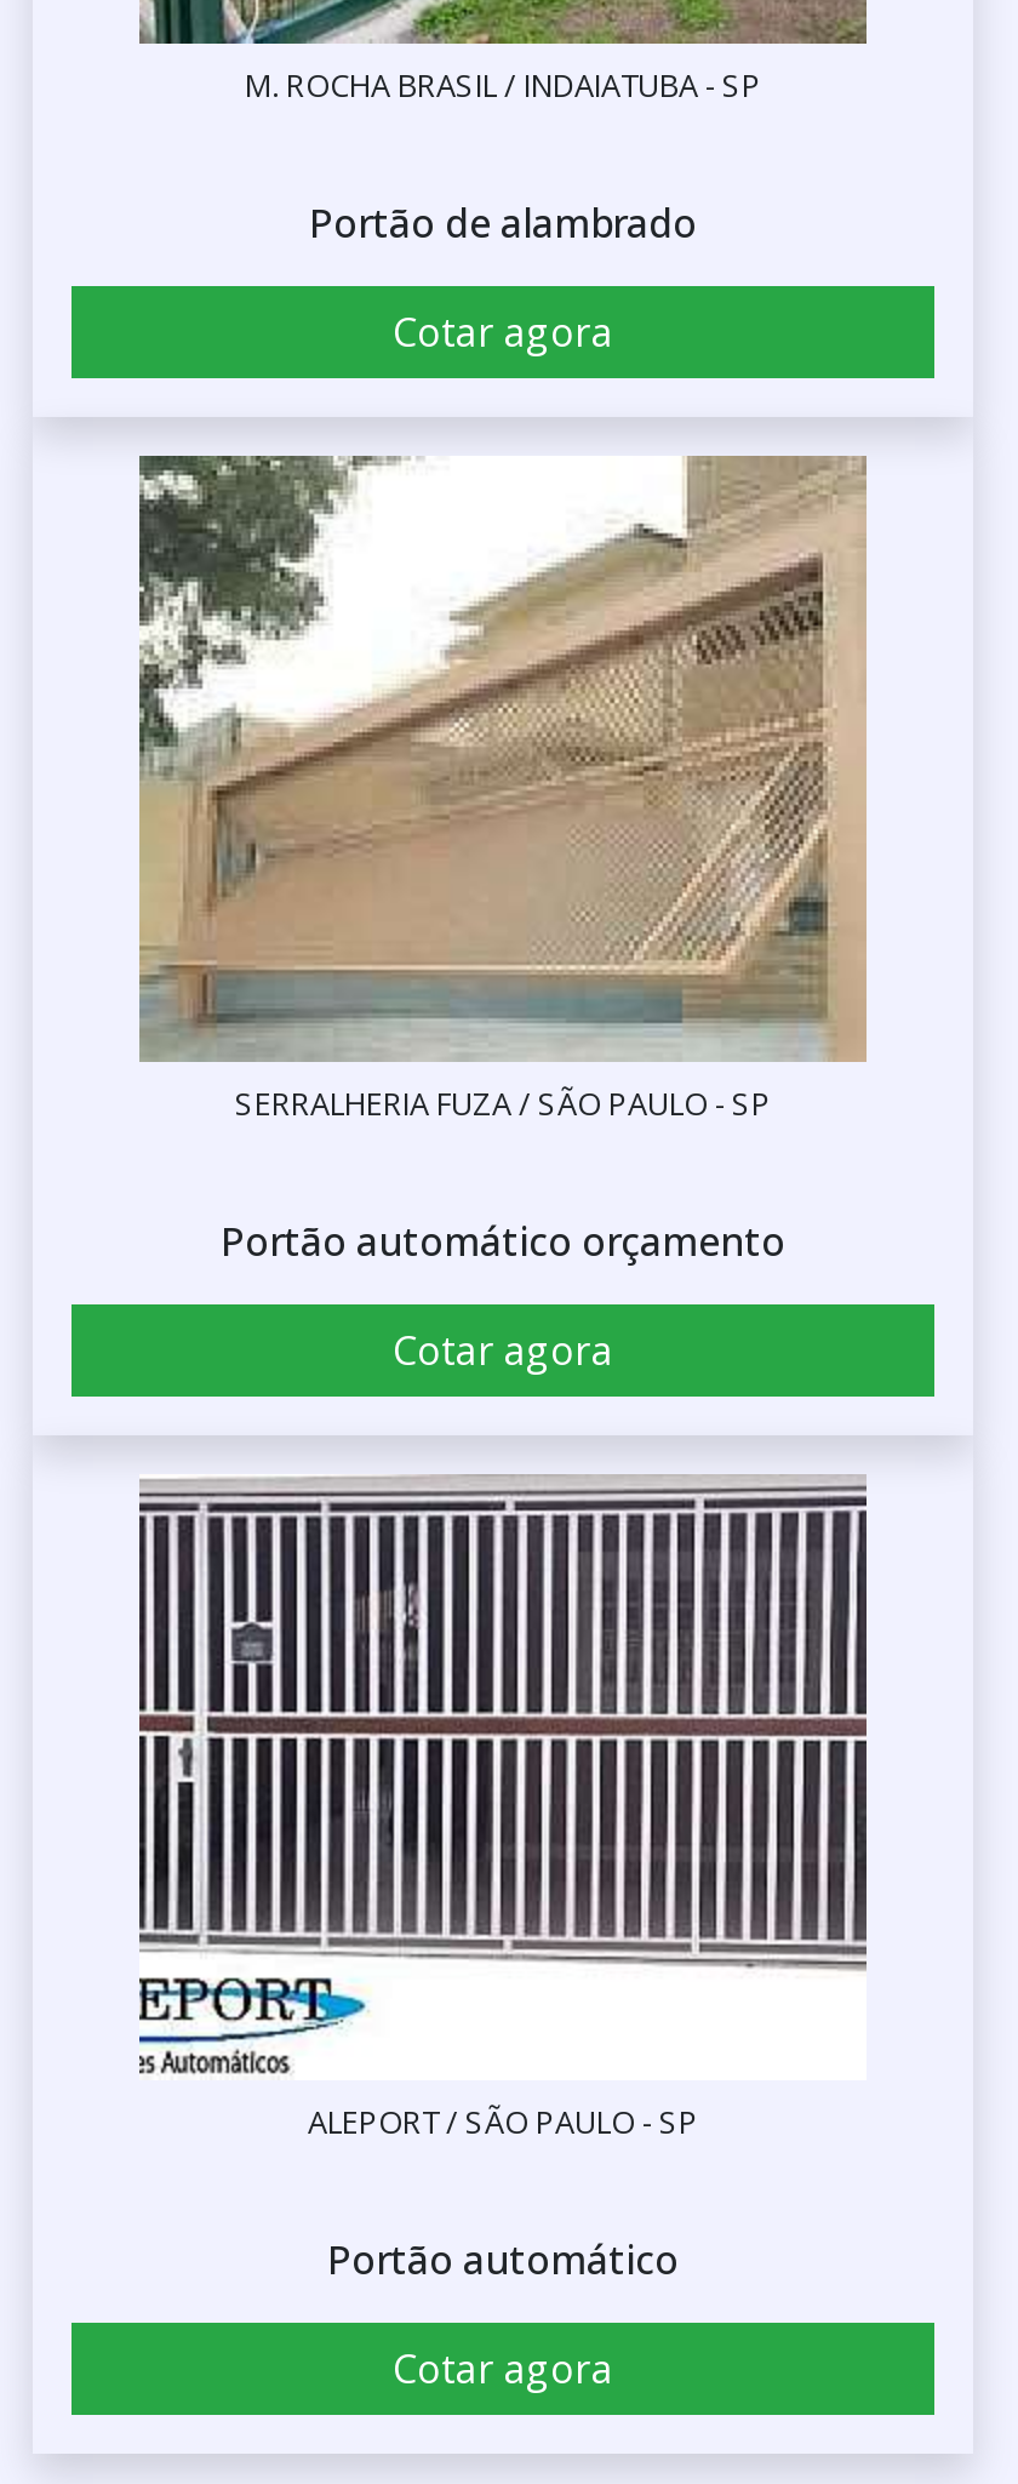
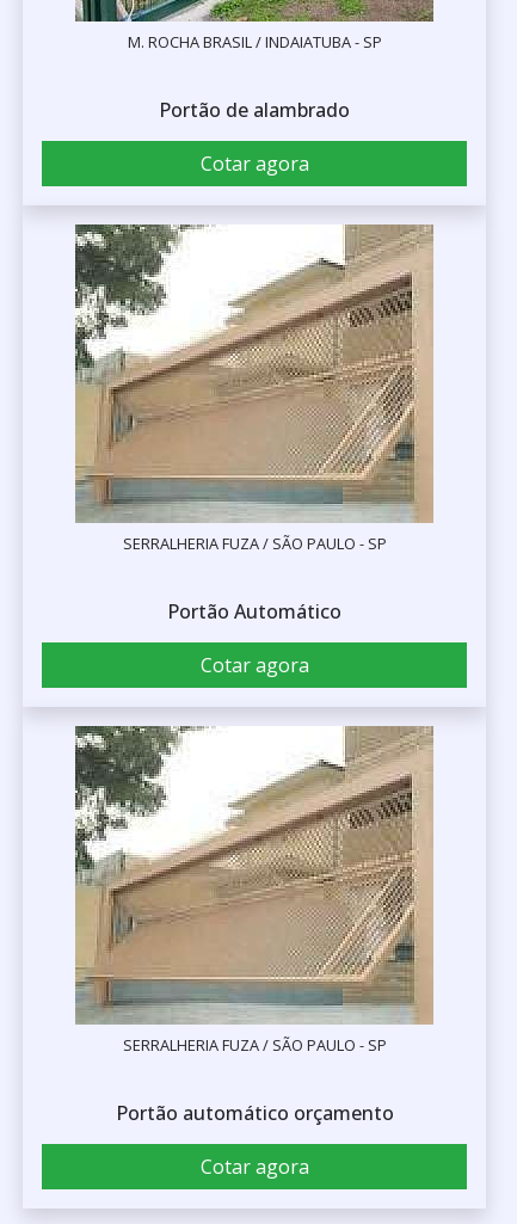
+ Portão Automático

moved down: Portão automático orçamento

- [image]
- ALEPORT / SÃO PAULO - SP
+ [image]
+ SERRALHERIA FUZA / SÃO PAULO - SP

- Portão automático
